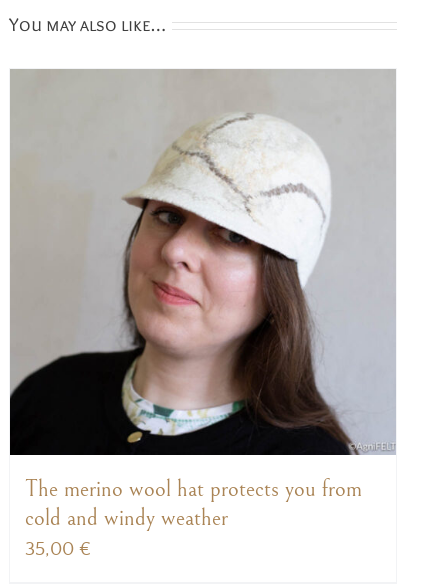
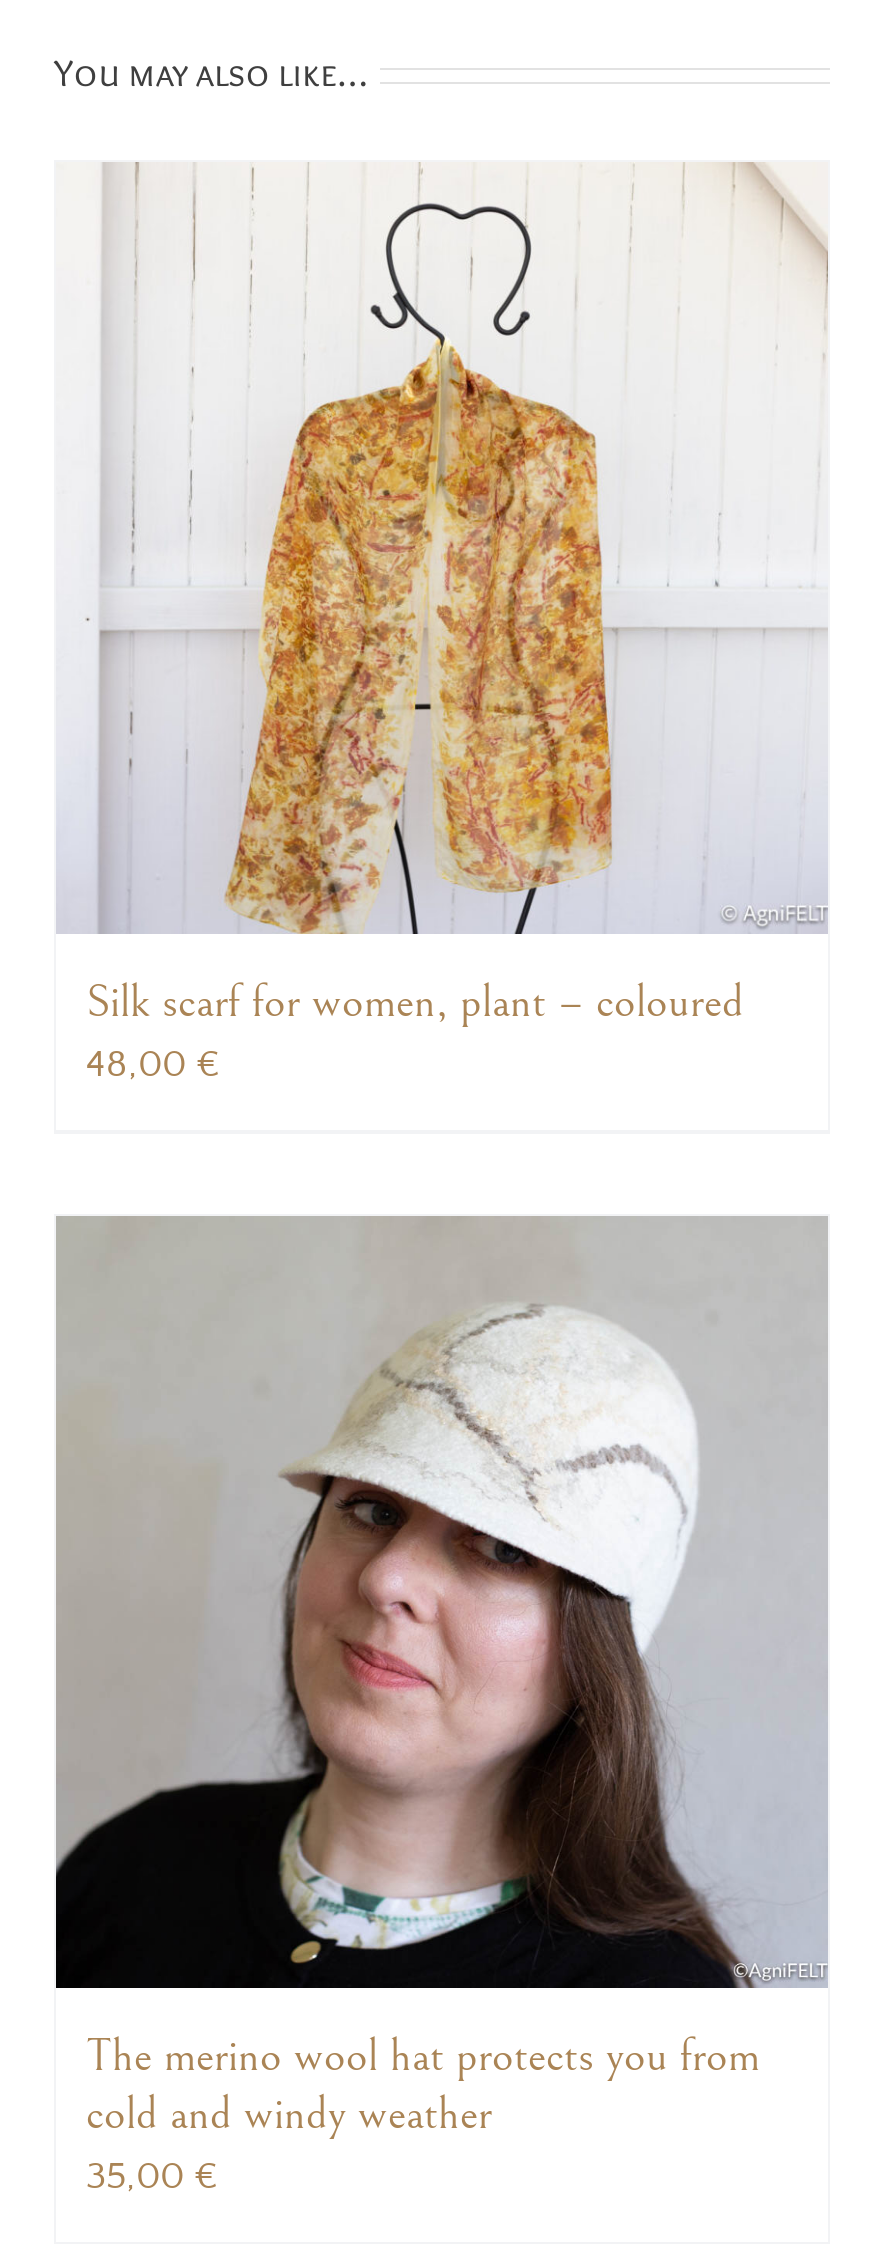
+ [image]
+ Silk scarf for women, plant – coloured
+ 48,00 €
